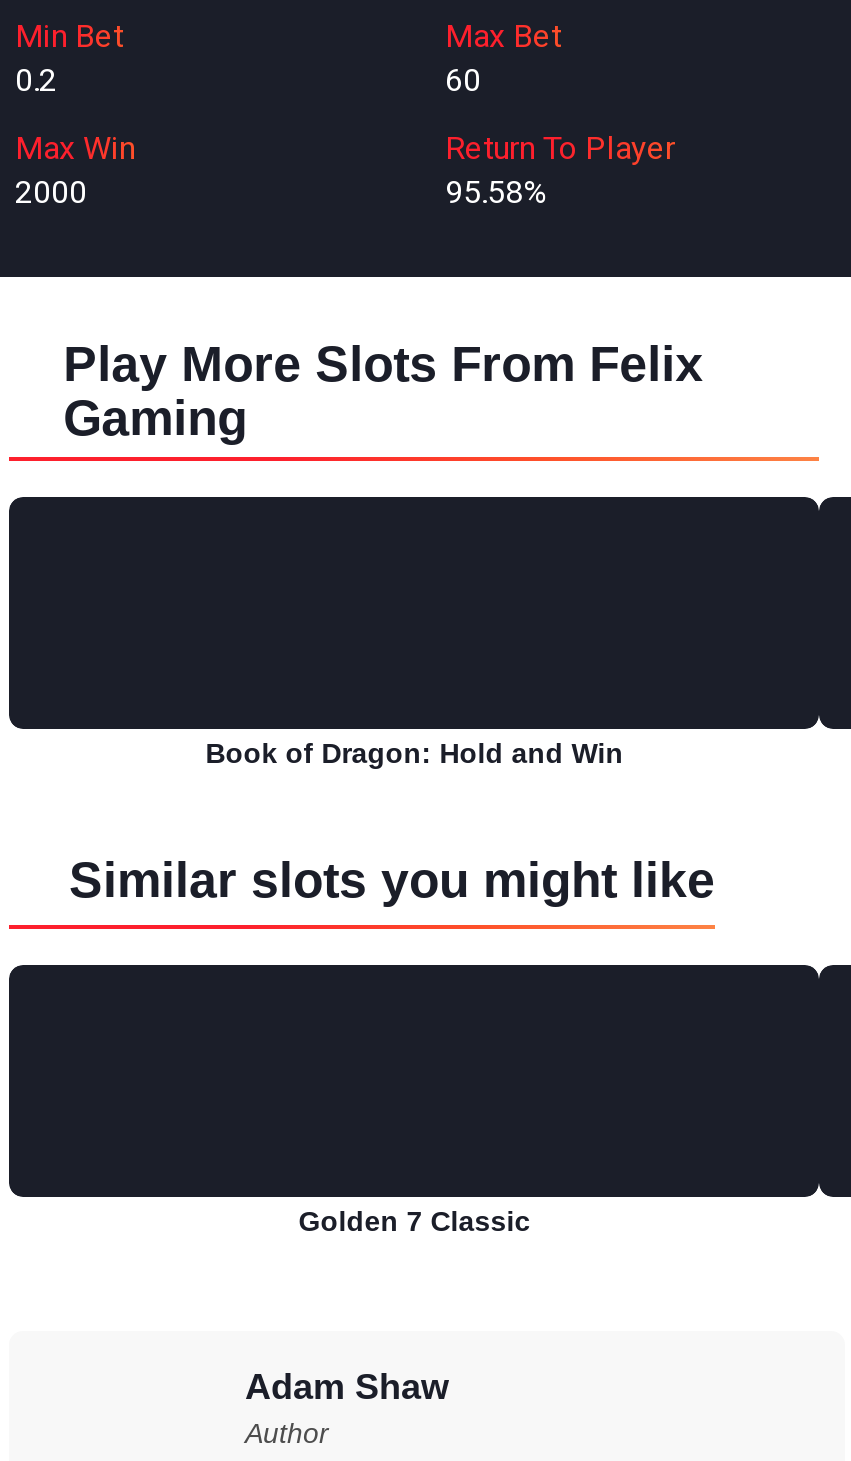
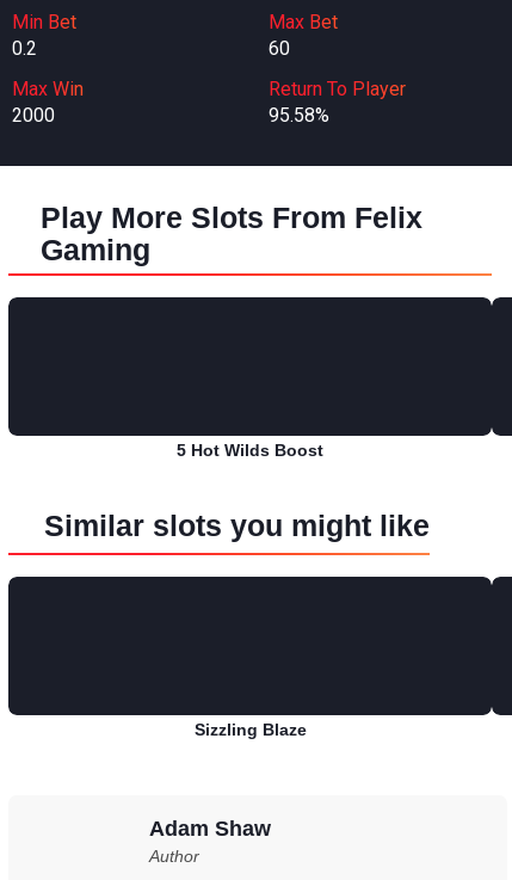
- Book of Dragon: Hold and Win
+ 5 Hot Wilds Boost

- Golden 7 Classic
+ Sizzling Blaze
